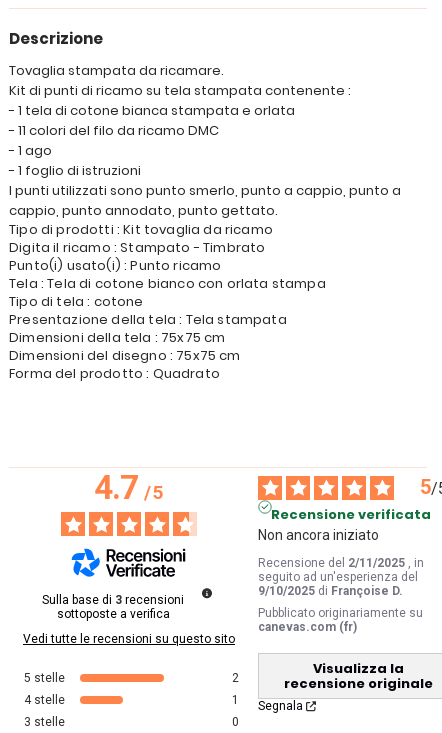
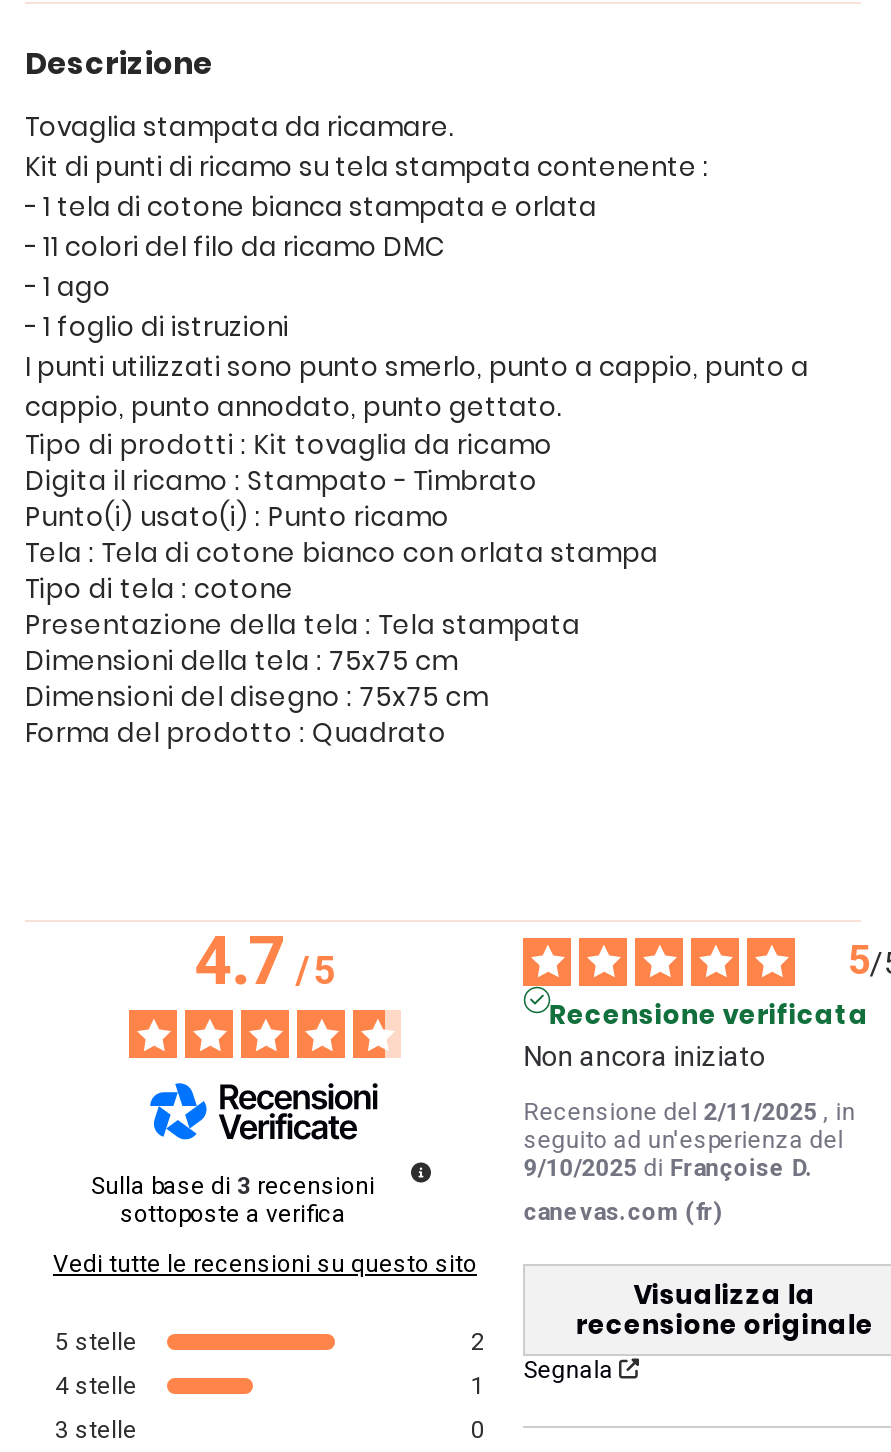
- Pubblicato originariamente su
